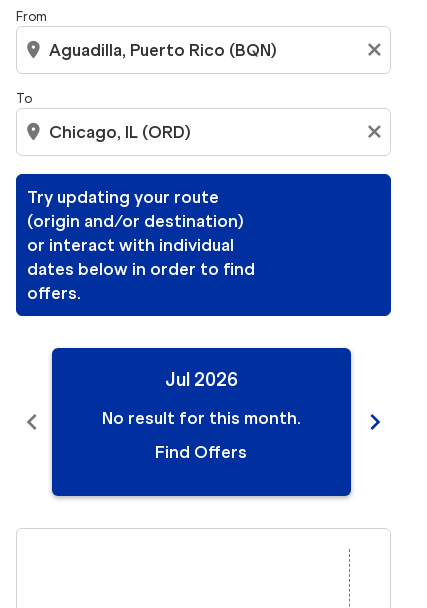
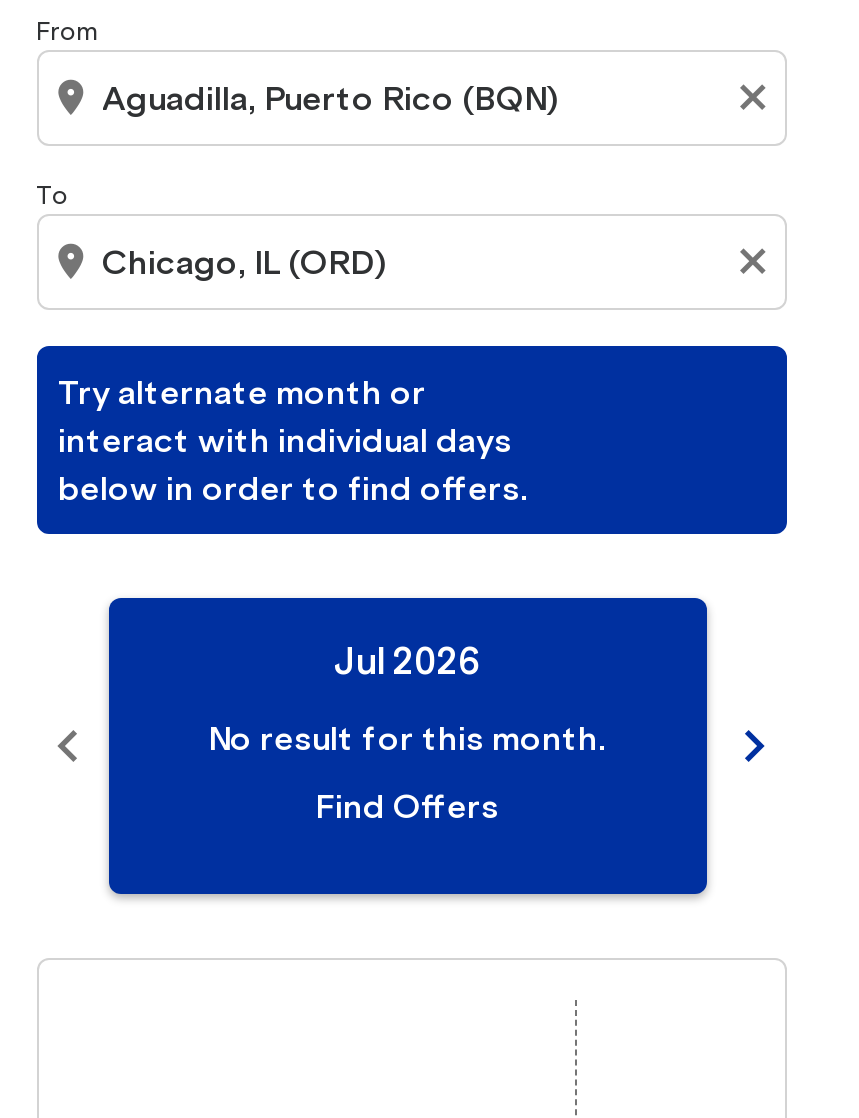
- Try updating your route
- (origin and/or destination)
- or interact with individual
- dates below in order to find
- offers.
+ Try alternate month or
+ interact with individual days
+ below in order to find offers.
